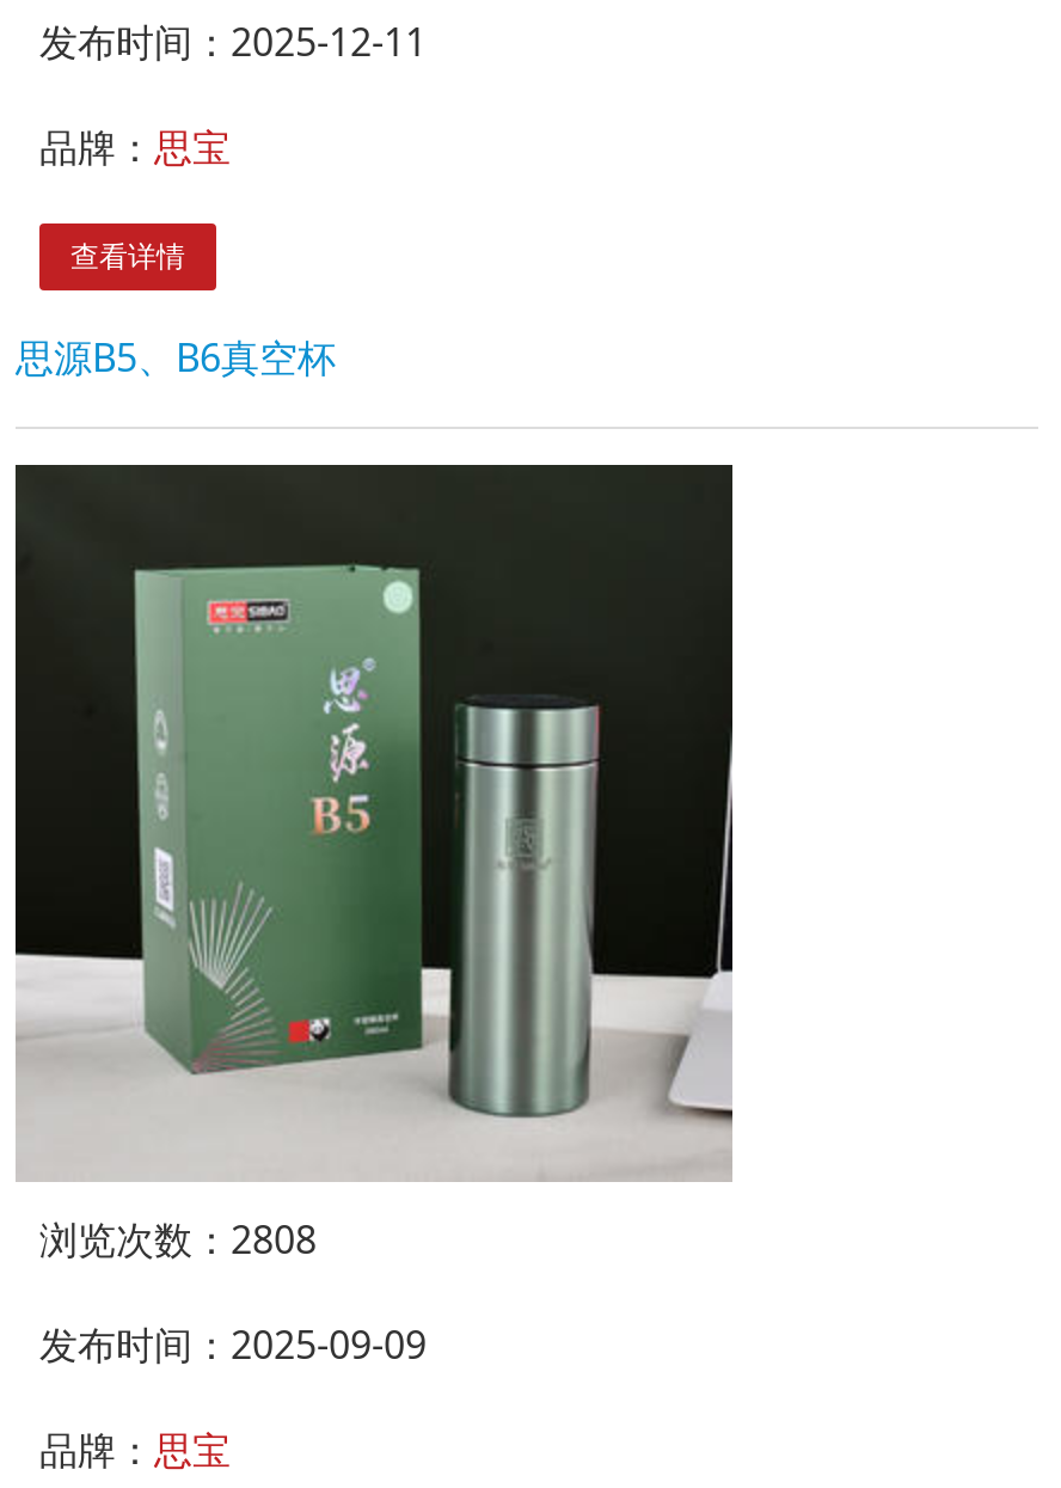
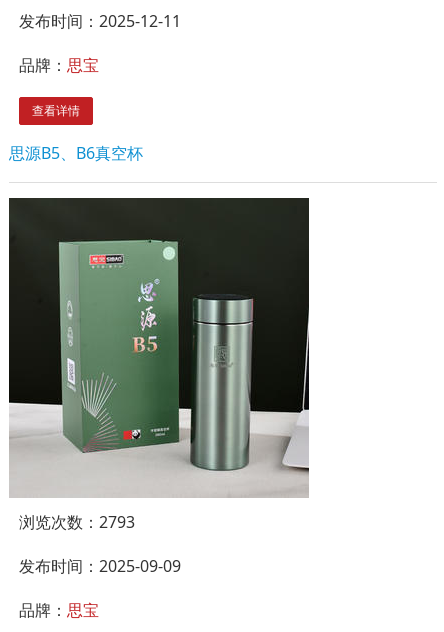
- 浏览次数：2808
+ 浏览次数：2793
